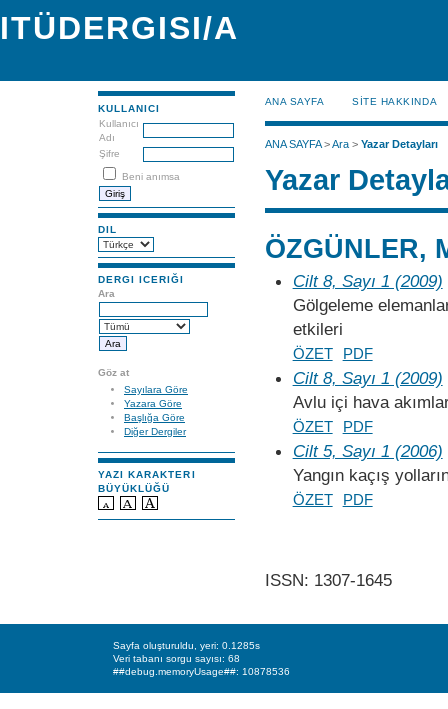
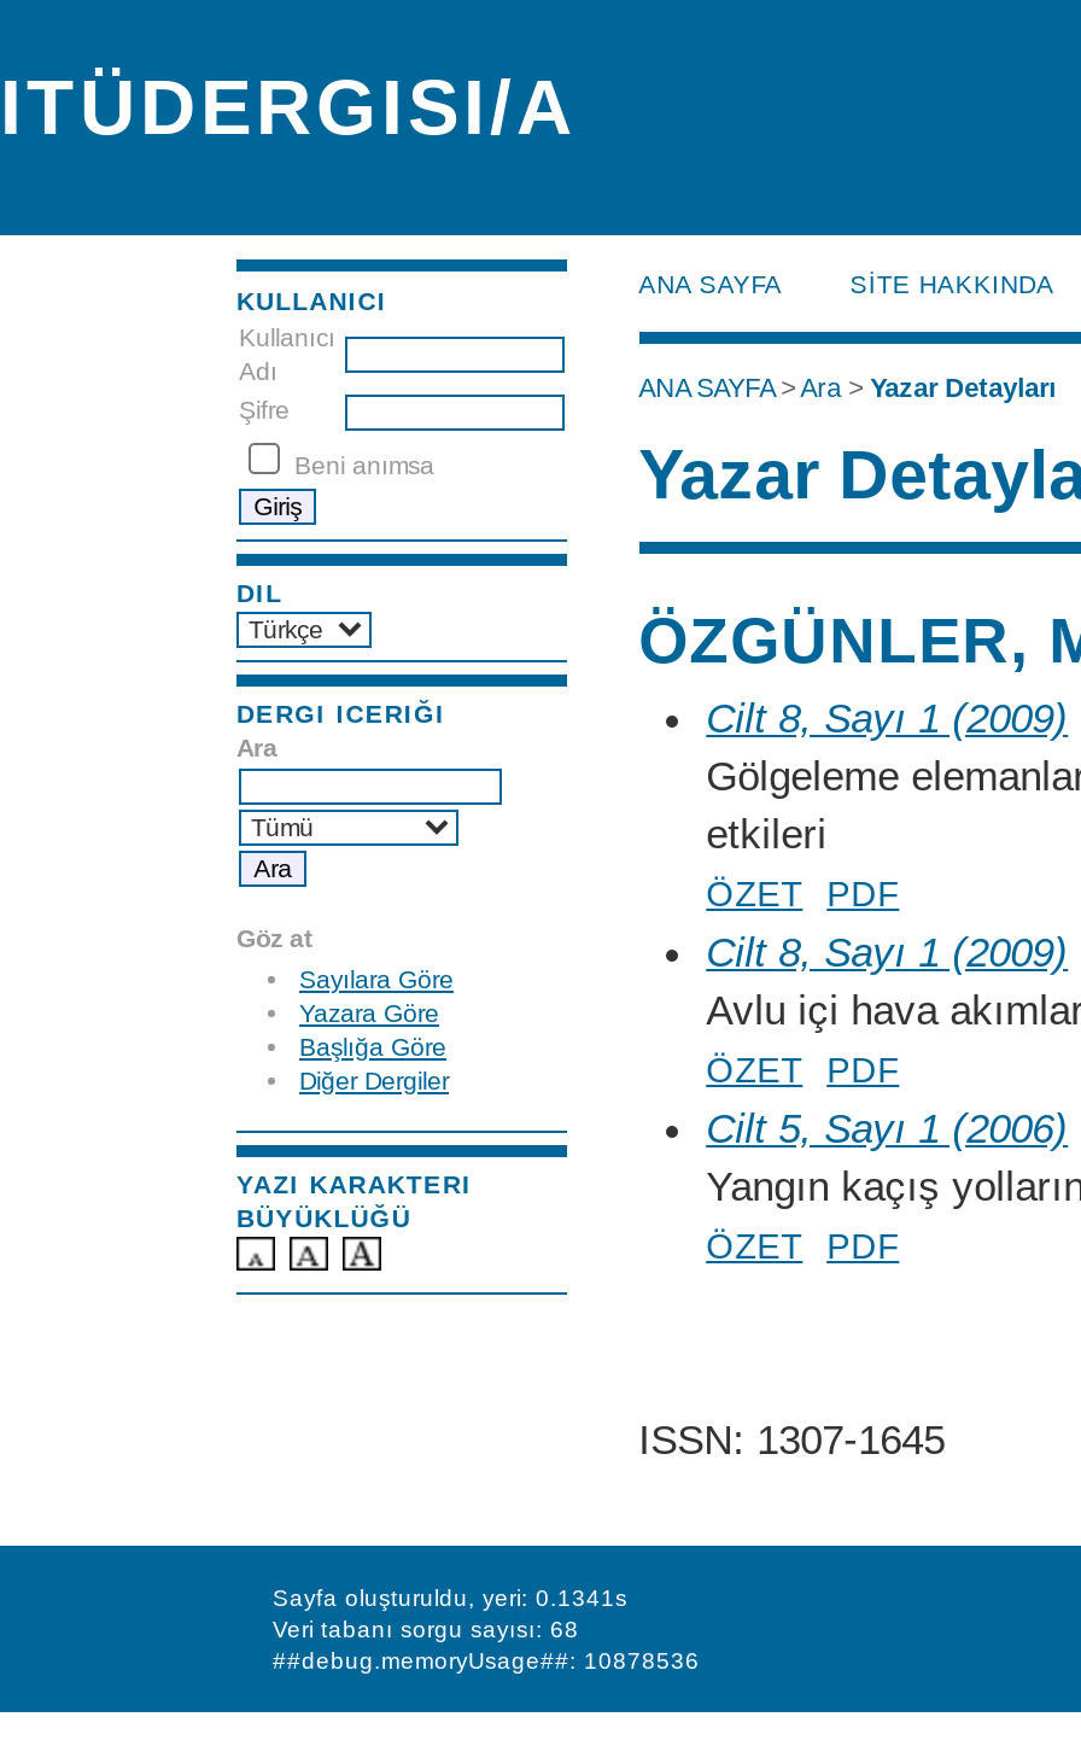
- Sayfa oluşturuldu, yeri: 0.1285s
+ Sayfa oluşturuldu, yeri: 0.1341s
